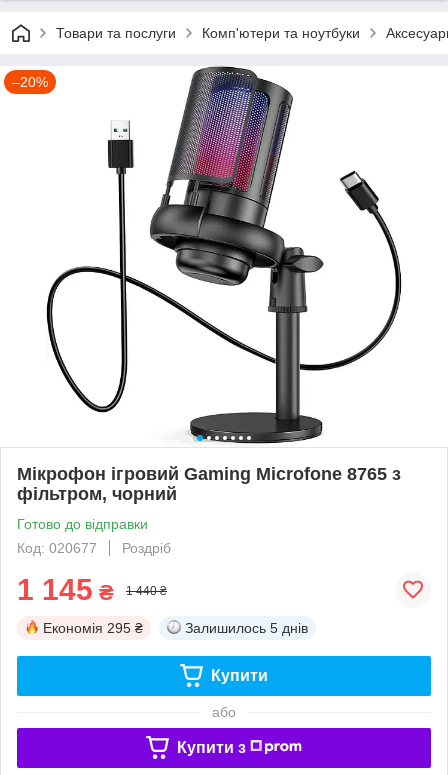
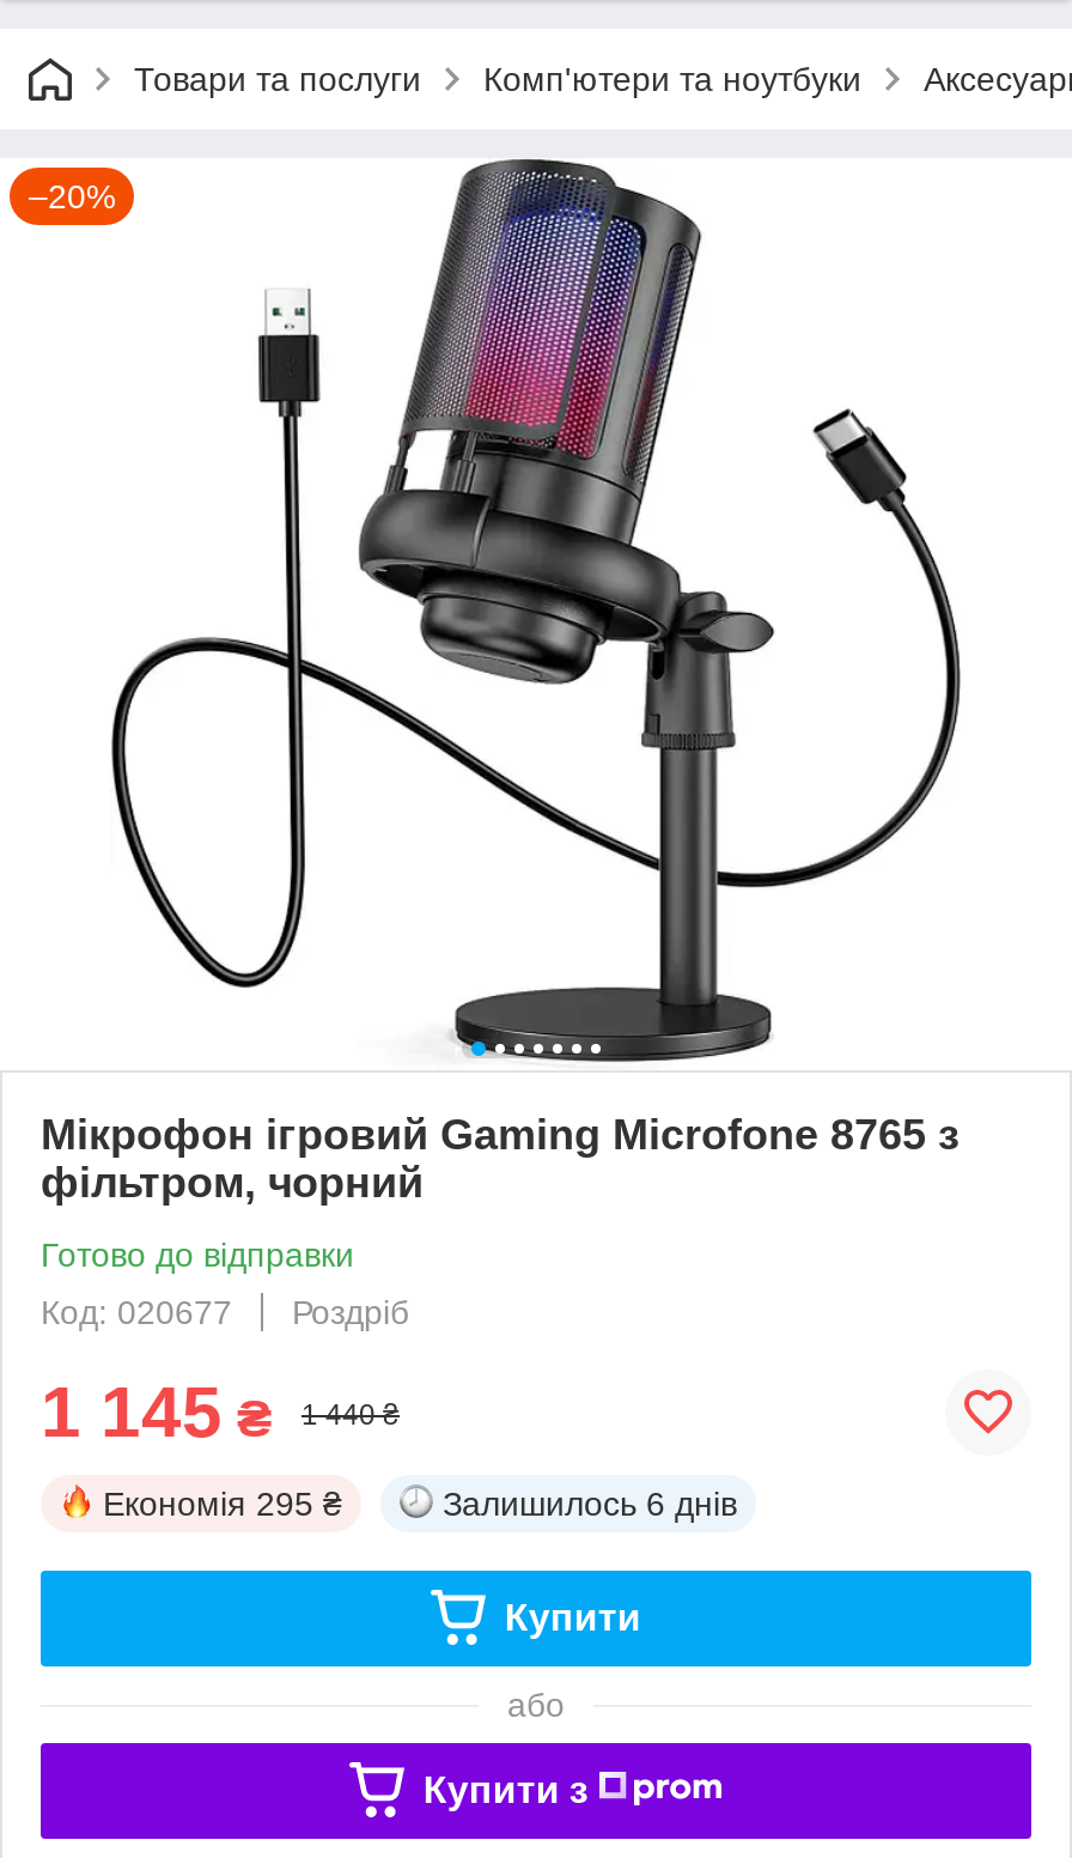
- Залишилось 5 днів
+ Залишилось 6 днів
